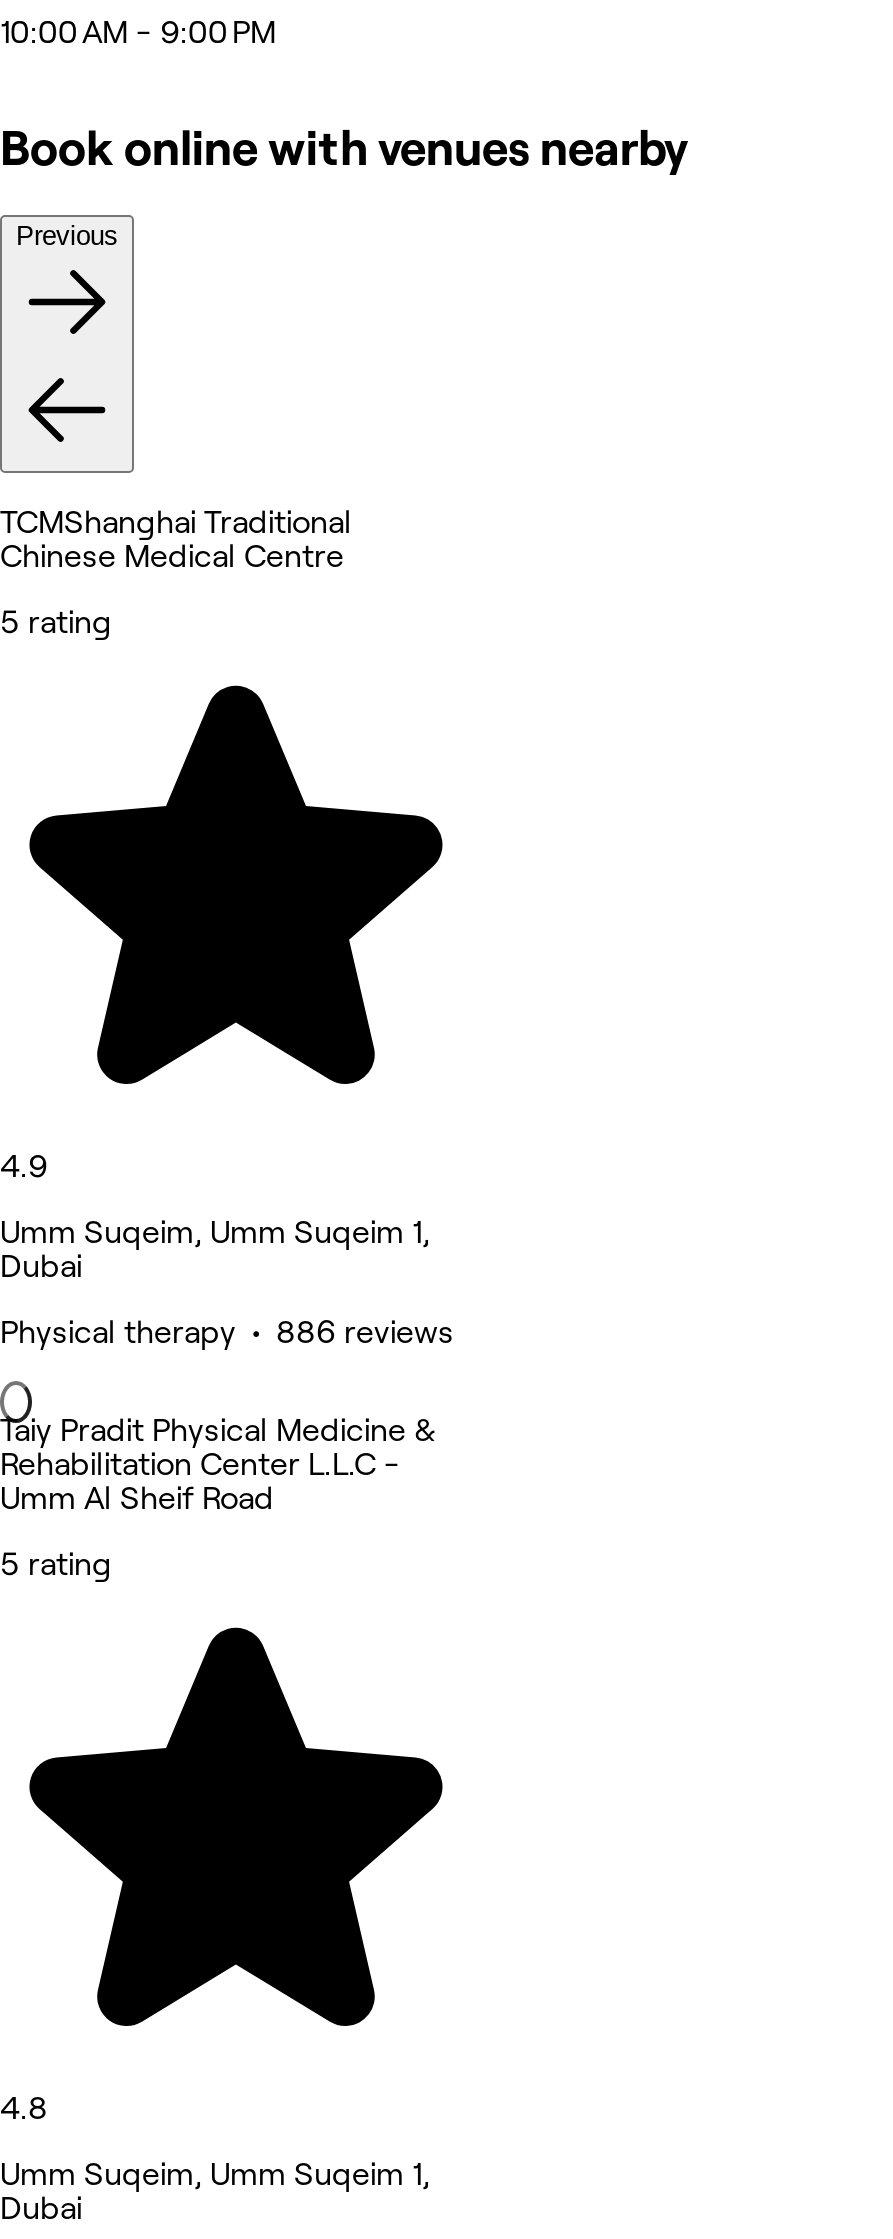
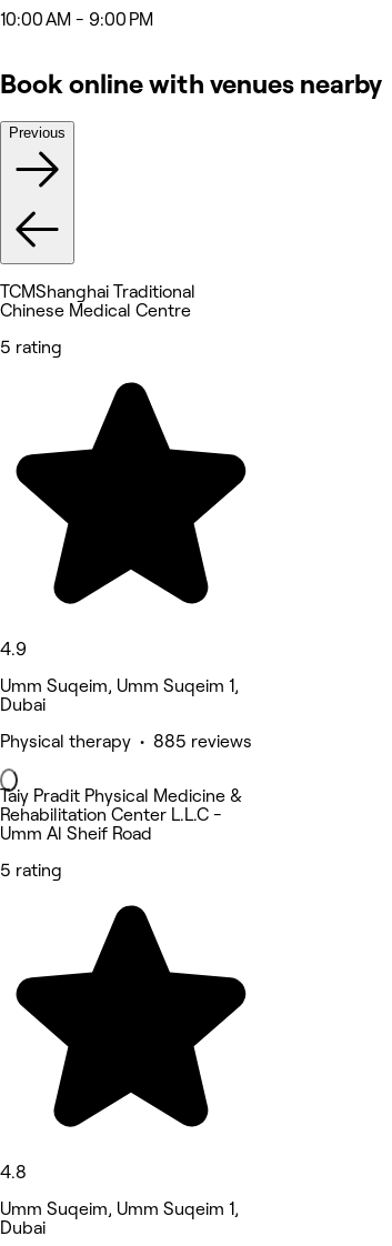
- Physical therapy • 886 reviews
+ Physical therapy • 885 reviews
